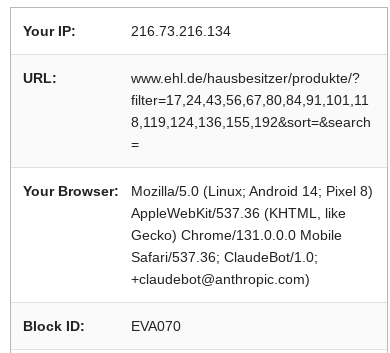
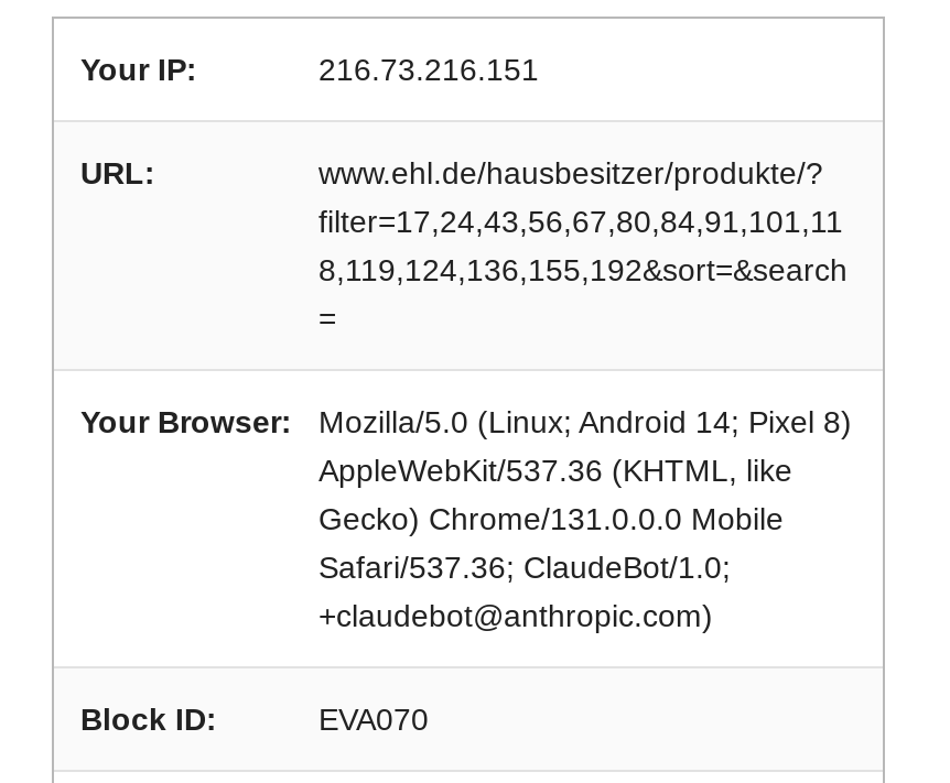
- 216.73.216.134
+ 216.73.216.151
